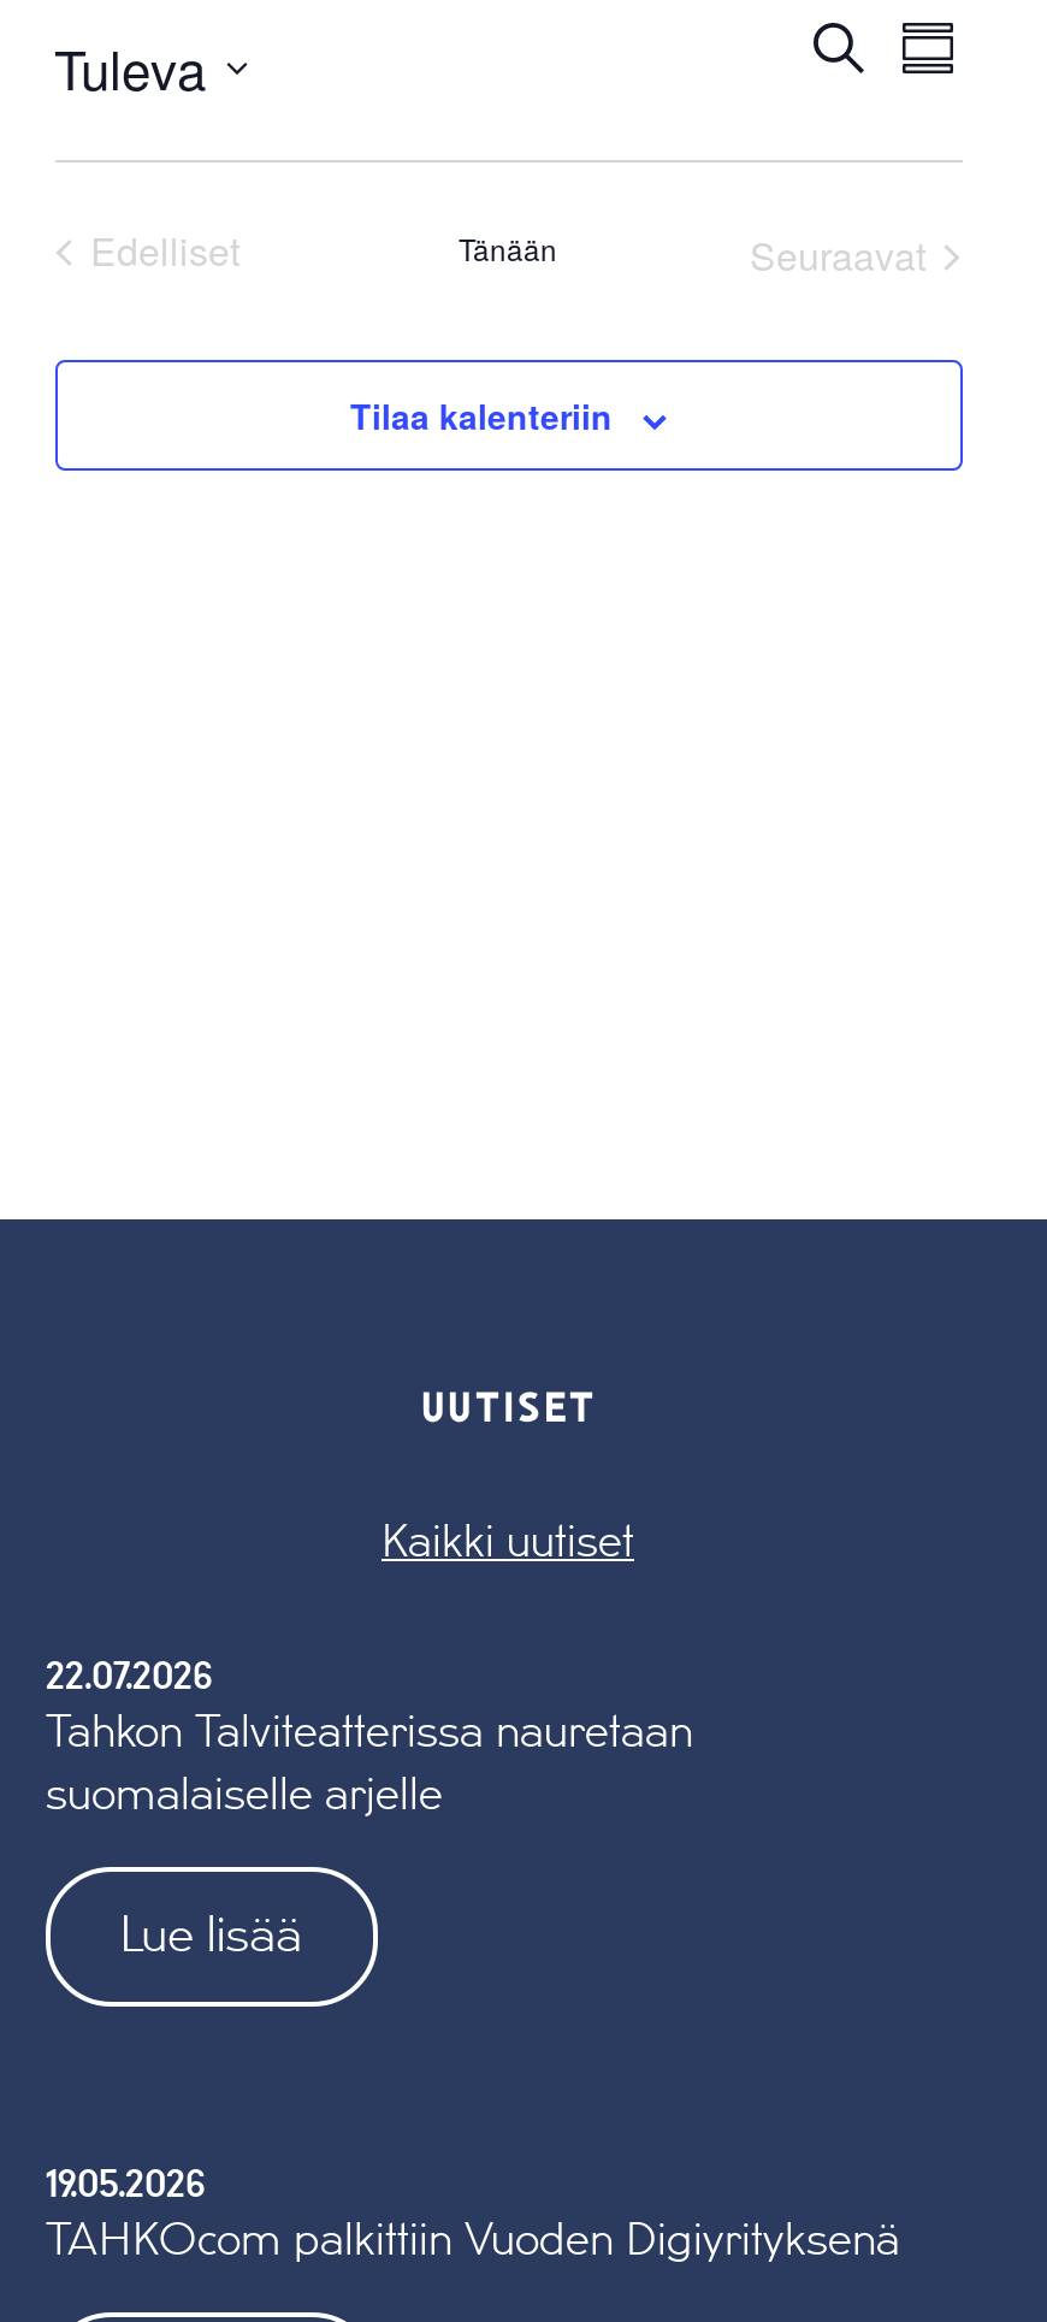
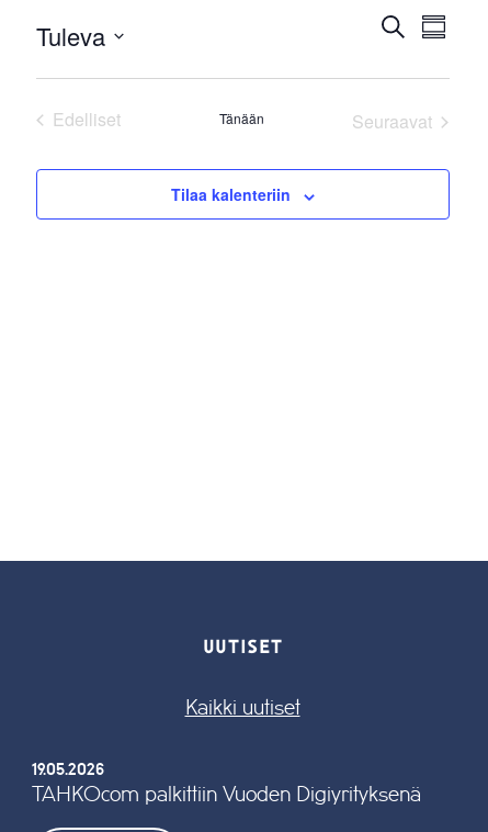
- 22.07.2026
- Tahkon Talviteatterissa nauretaan
- suomalaiselle arjelle
- Lue lisää
